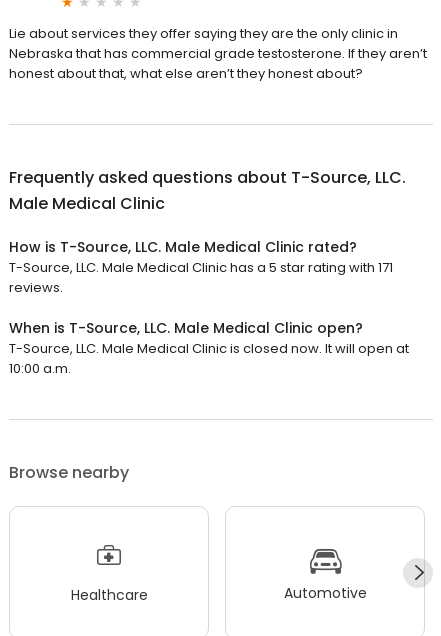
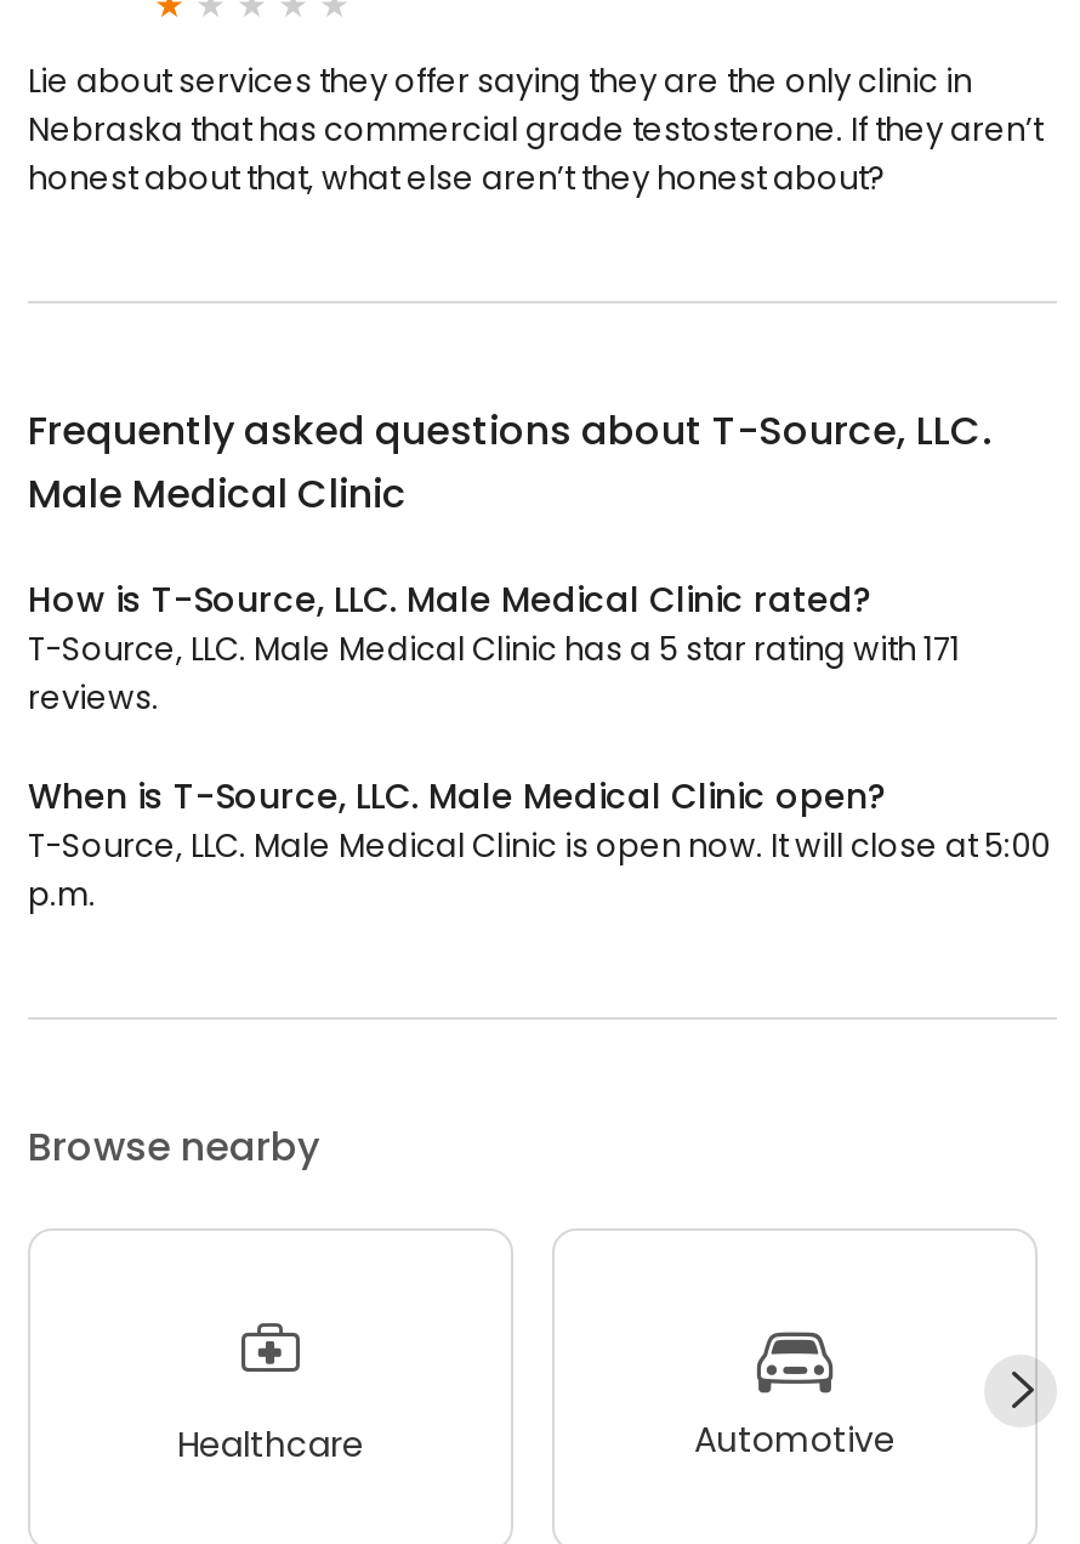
- T-Source, LLC. Male Medical Clinic is closed now. It will open at
- 10:00 a.m.
+ T-Source, LLC. Male Medical Clinic is open now. It will close at 5:00
+ p.m.
